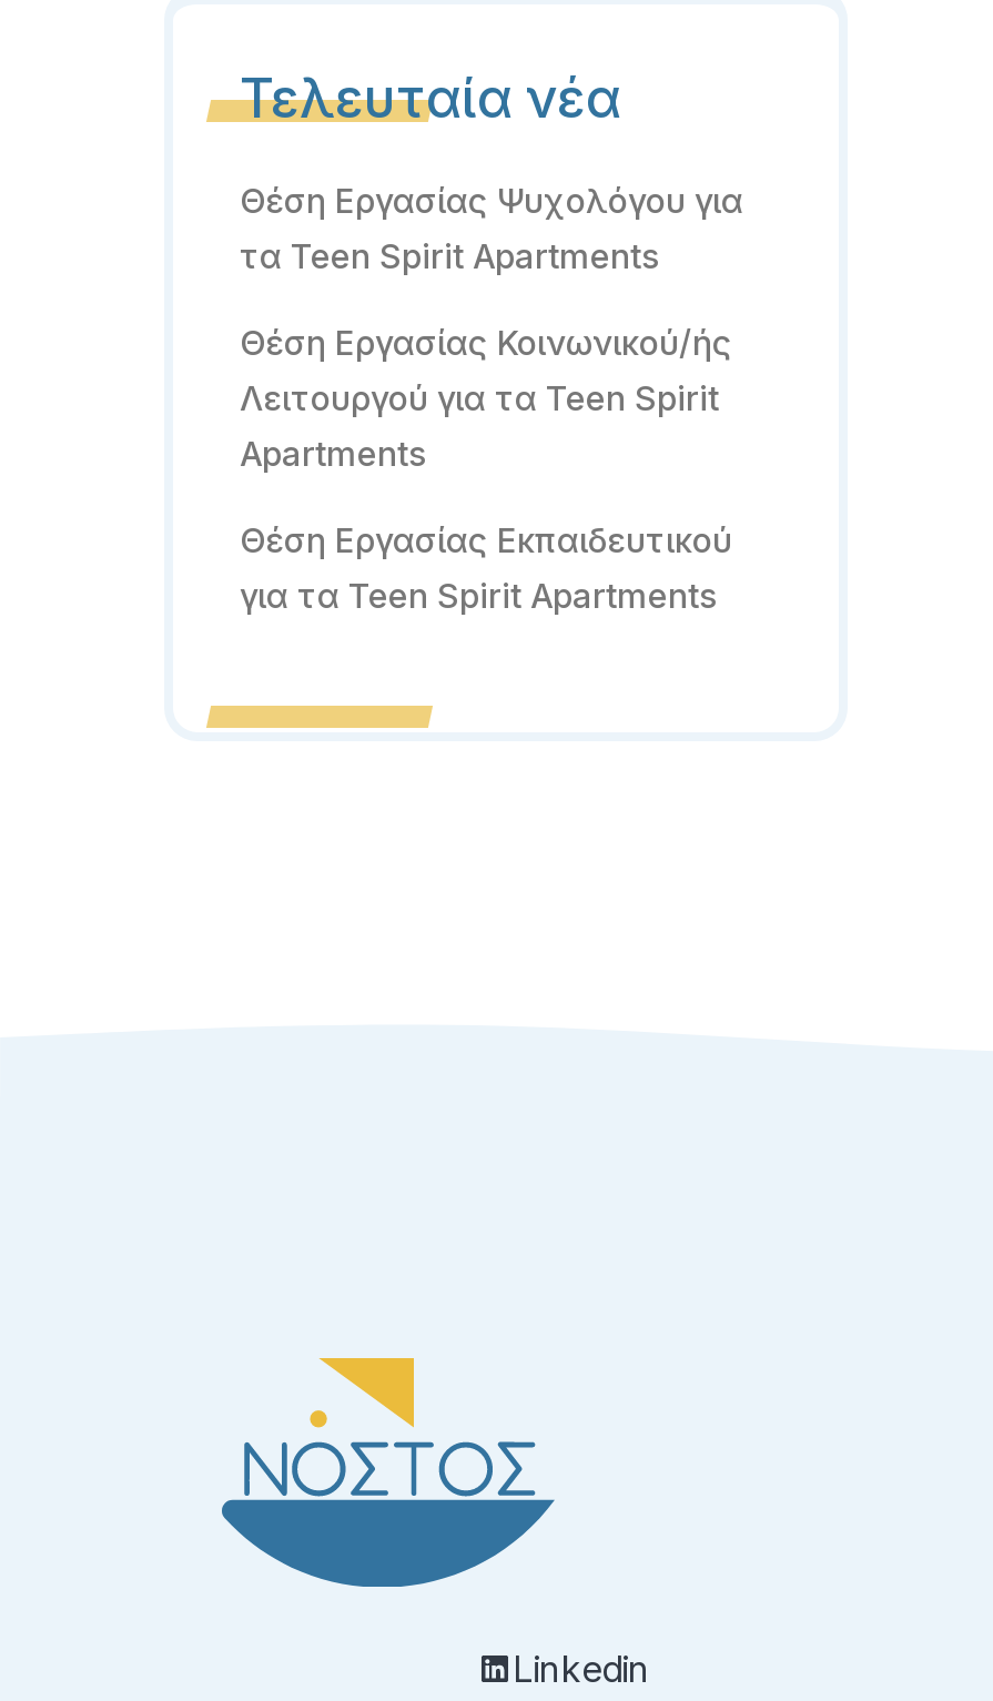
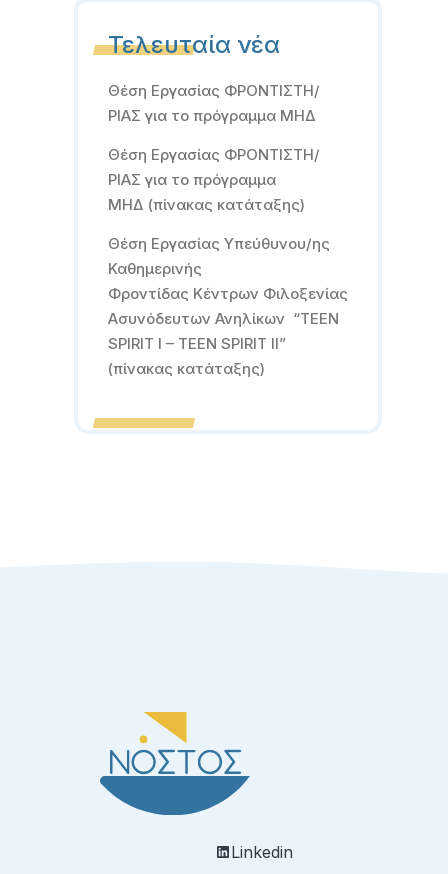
- Θέση Εργασίας Ψυχολόγου για
- τα Teen Spirit Apartments
+ Θέση Εργασίας ΦΡΟΝΤΙΣΤΗ/
+ ΡΙΑΣ για το πρόγραμμα ΜΗΔ

- Θέση Εργασίας Κοινωνικού/ής
- Λειτουργού για τα Teen Spirit
- Apartments
+ Θέση Εργασίας ΦΡΟΝΤΙΣΤΗ/
+ ΡΙΑΣ για το πρόγραμμα
+ ΜΗΔ (πίνακας κατάταξης)

- Θέση Εργασίας Εκπαιδευτικού
- για τα Teen Spirit Apartments
+ Θέση Εργασίας Υπεύθυνου/ης
+ Καθημερινής
+ Φροντίδας Κέντρων Φιλοξενίας
+ Ασυνόδευτων Ανηλίκων “TEEN
+ SPIRIT I – TEEN SPIRIT II”
+ (πίνακας κατάταξης)
